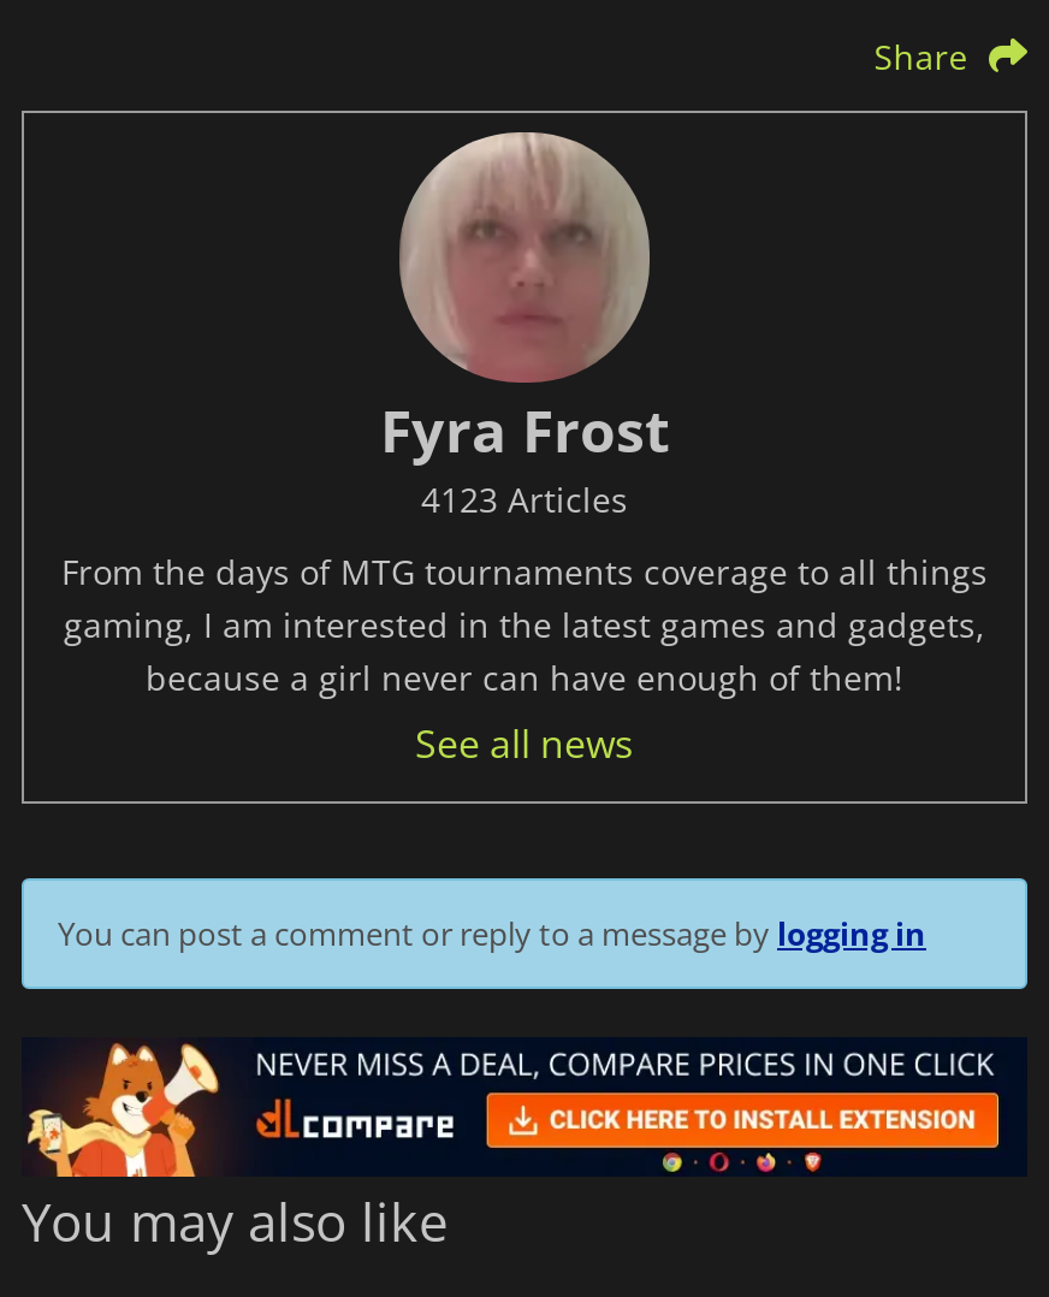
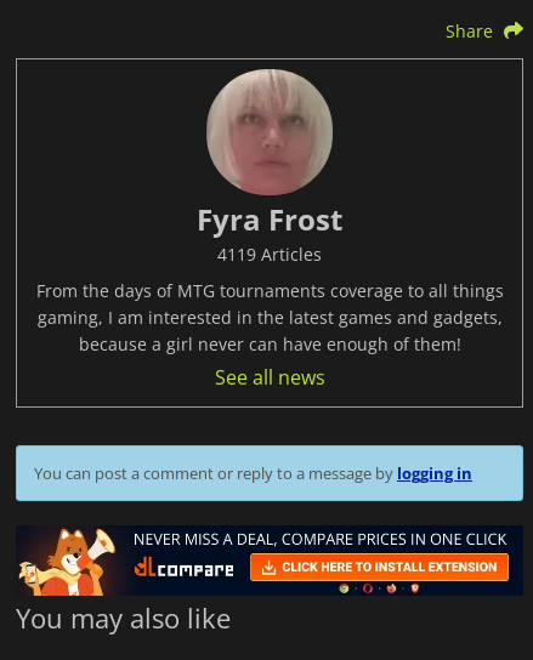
- 4123 Articles
+ 4119 Articles
